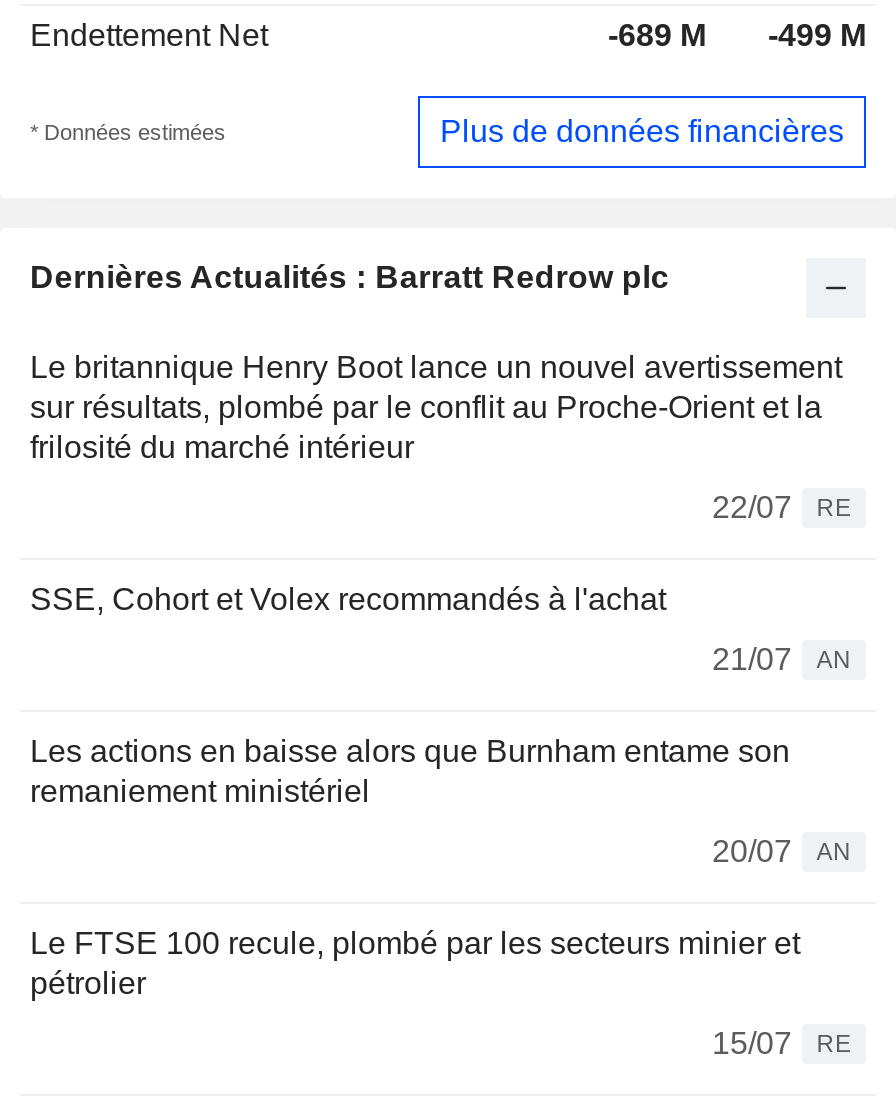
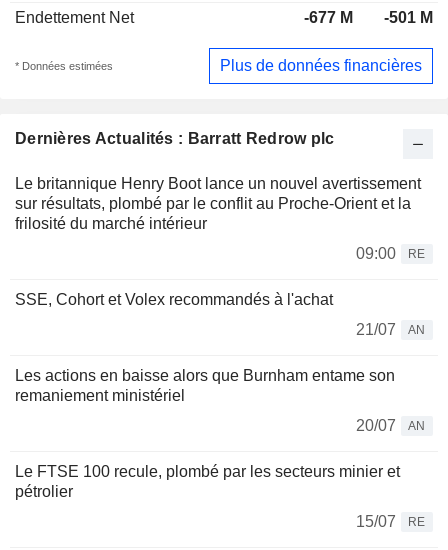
- -689 M
+ -677 M

- -499 M
+ -501 M

- 22/07 RE
+ 09:00 RE
